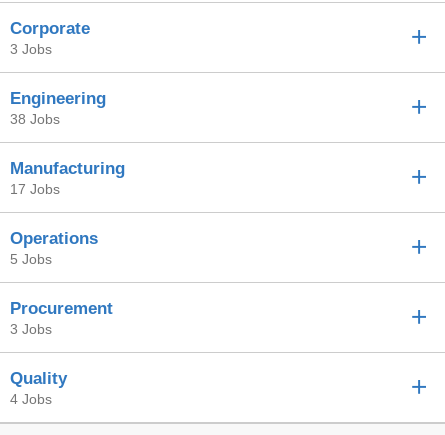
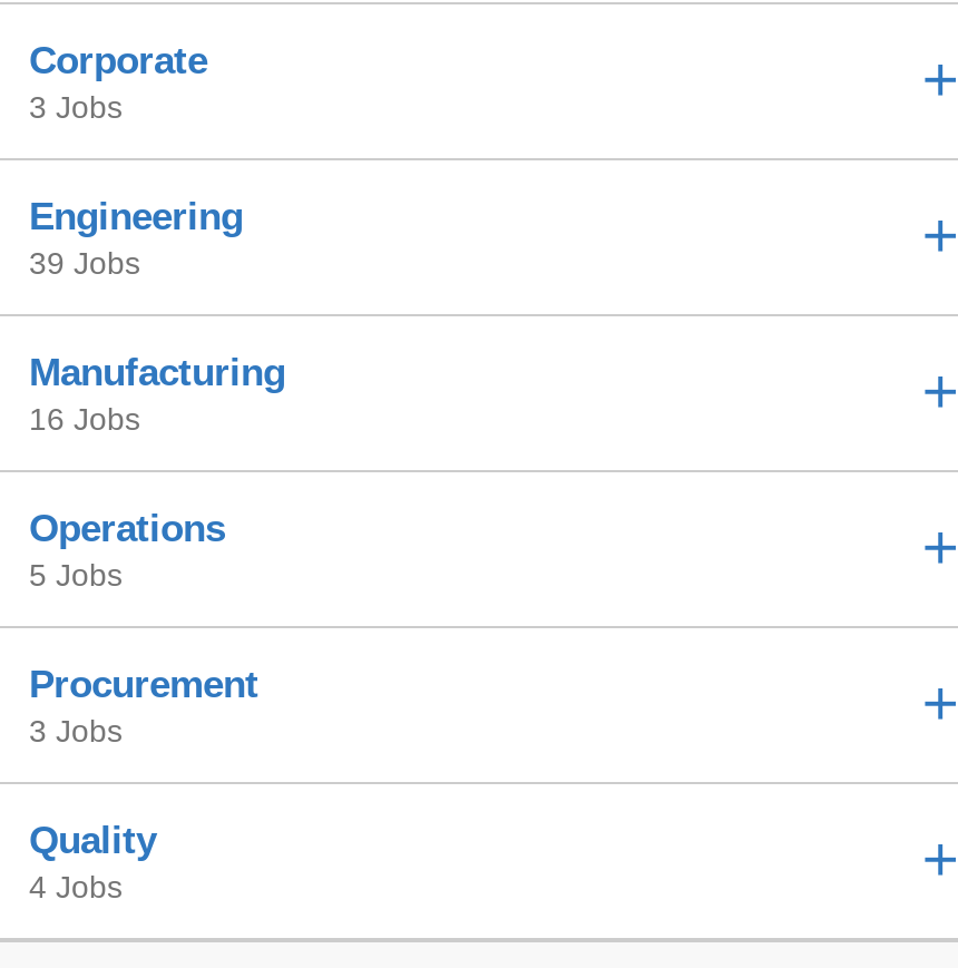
- 38 Jobs
+ 39 Jobs

- 17 Jobs
+ 16 Jobs
